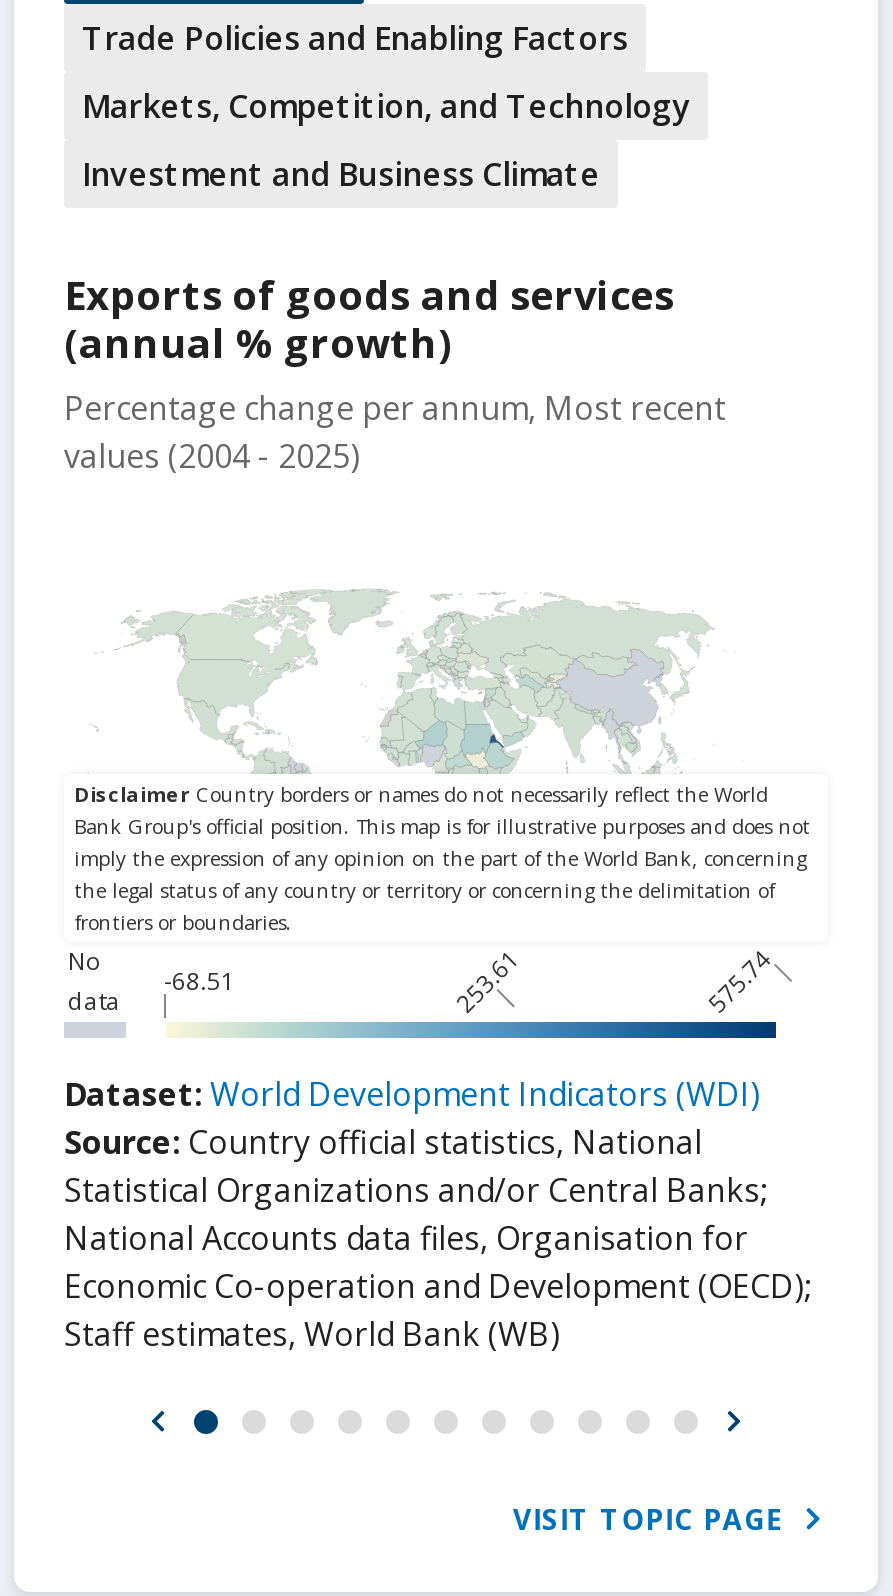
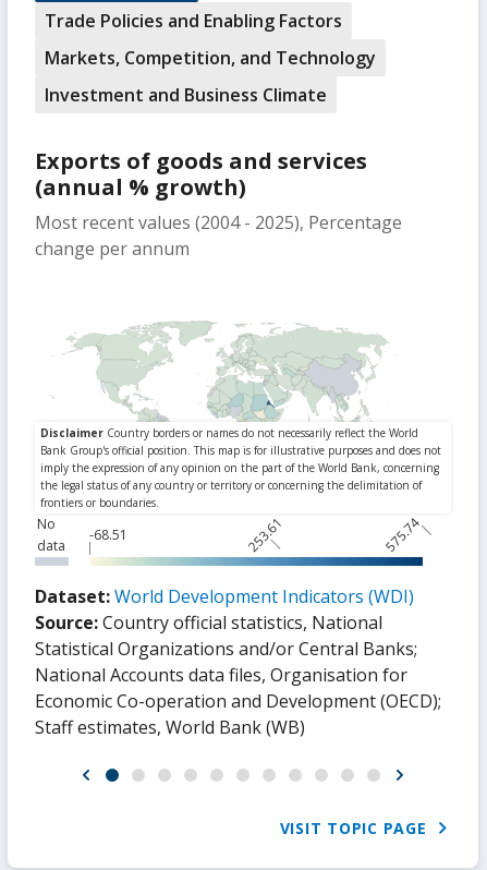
- Percentage change per annum, Most recent
- values (2004 - 2025)
+ Most recent values (2004 - 2025), Percentage
+ change per annum
